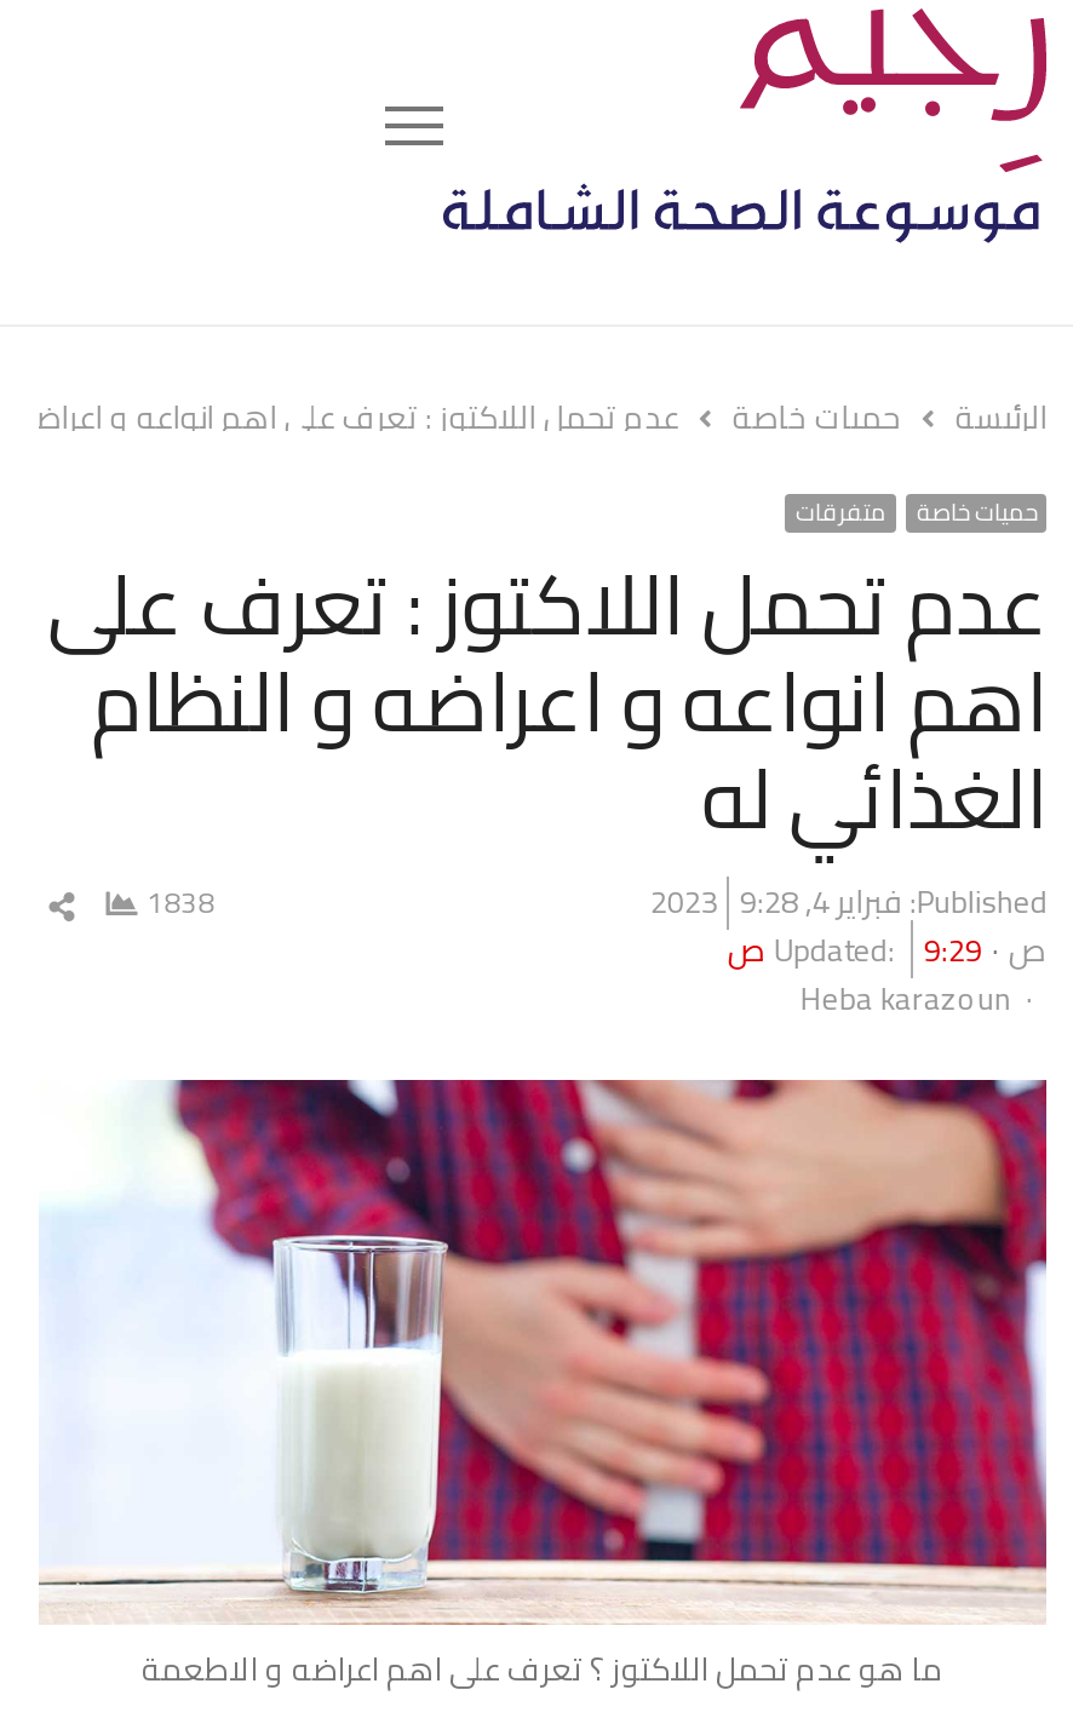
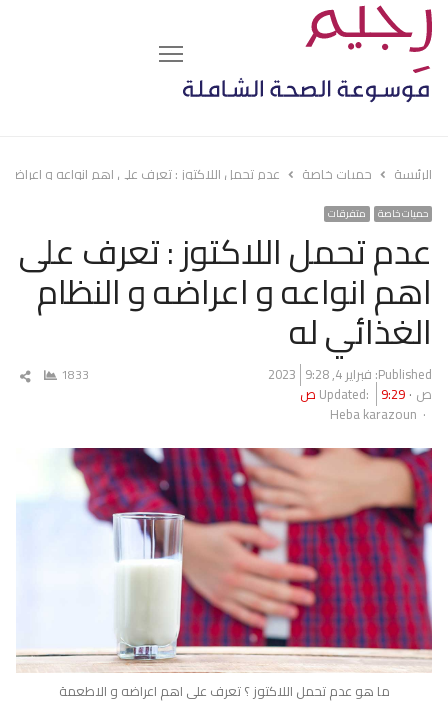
- 1838
+ 1833
